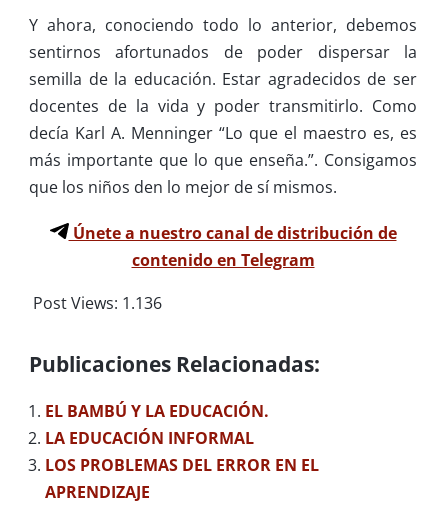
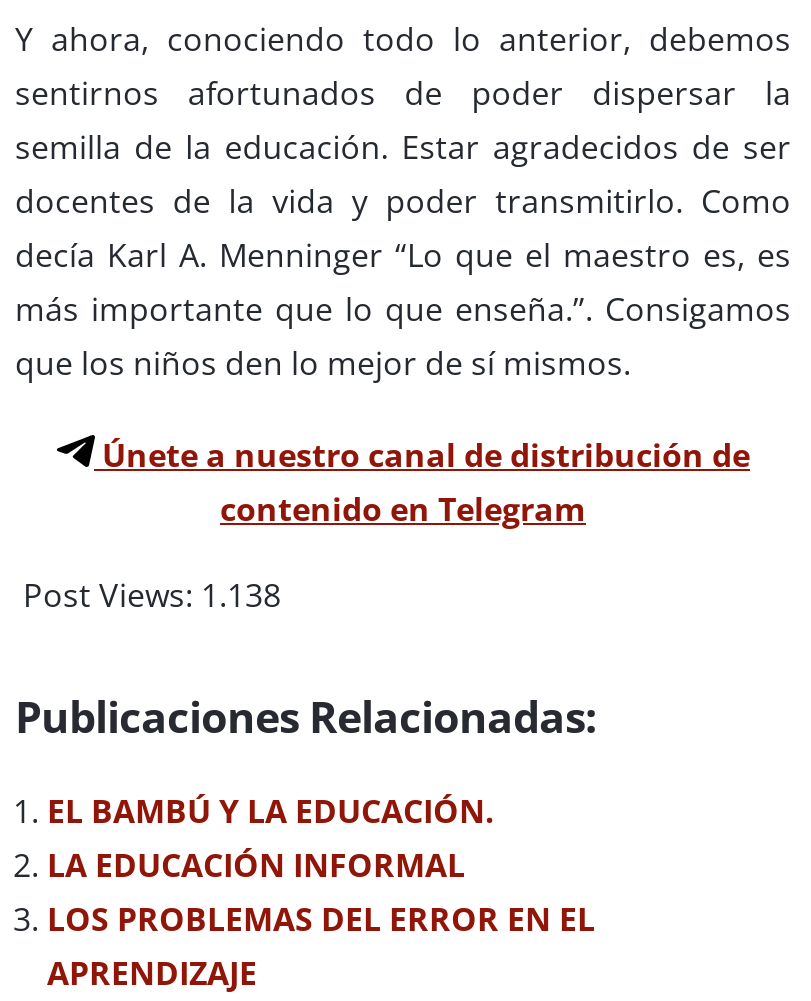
- Post Views: 1.136
+ Post Views: 1.138
